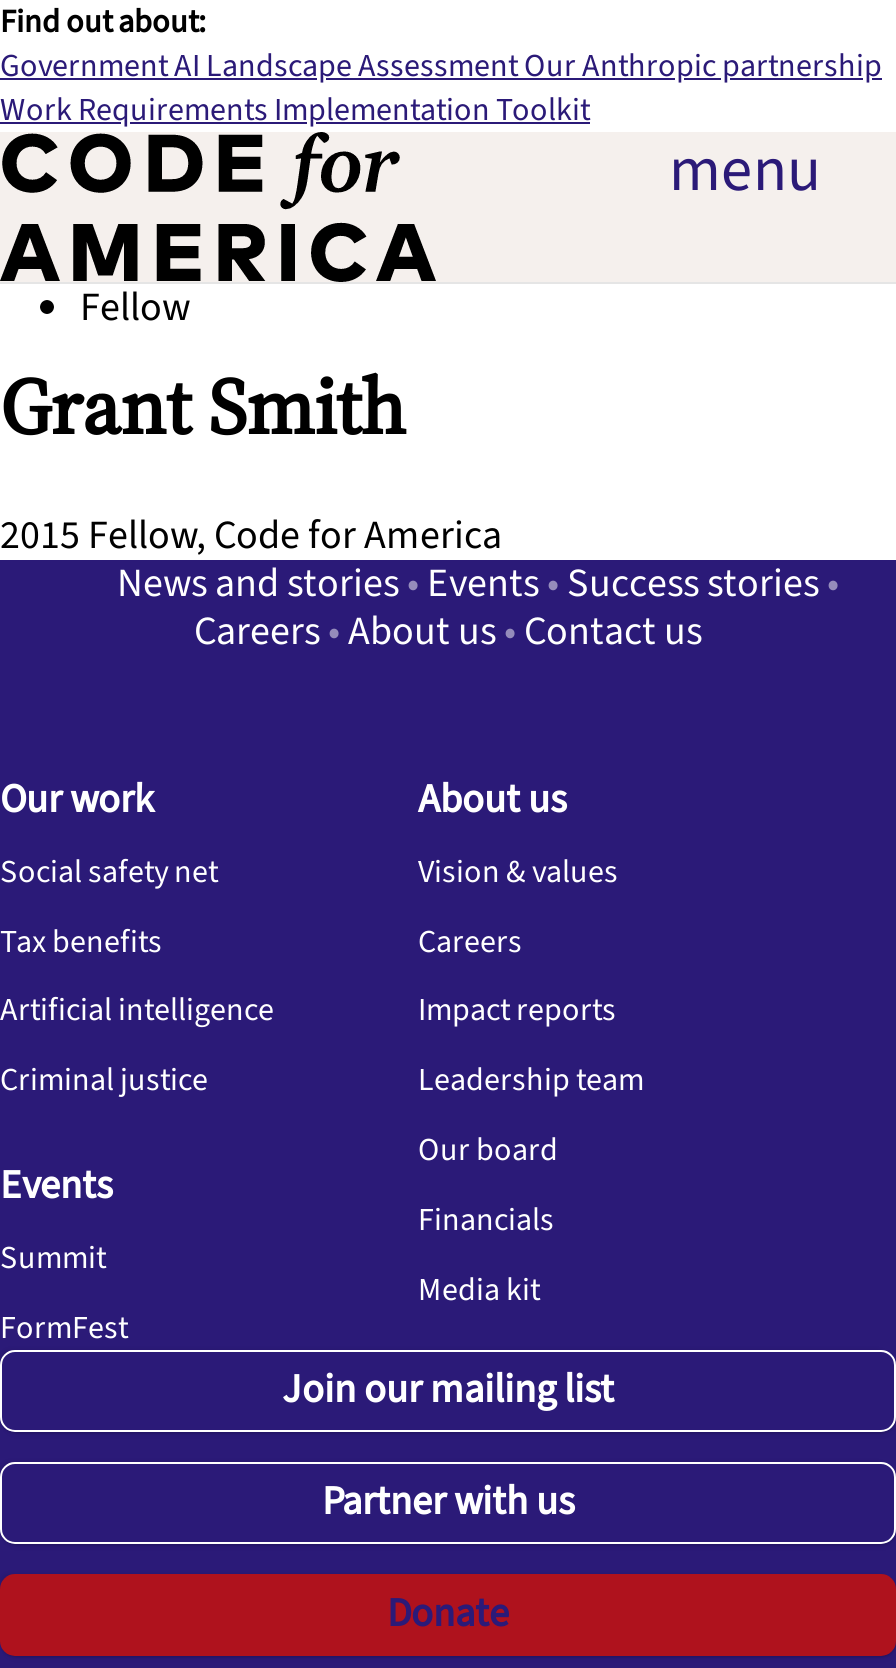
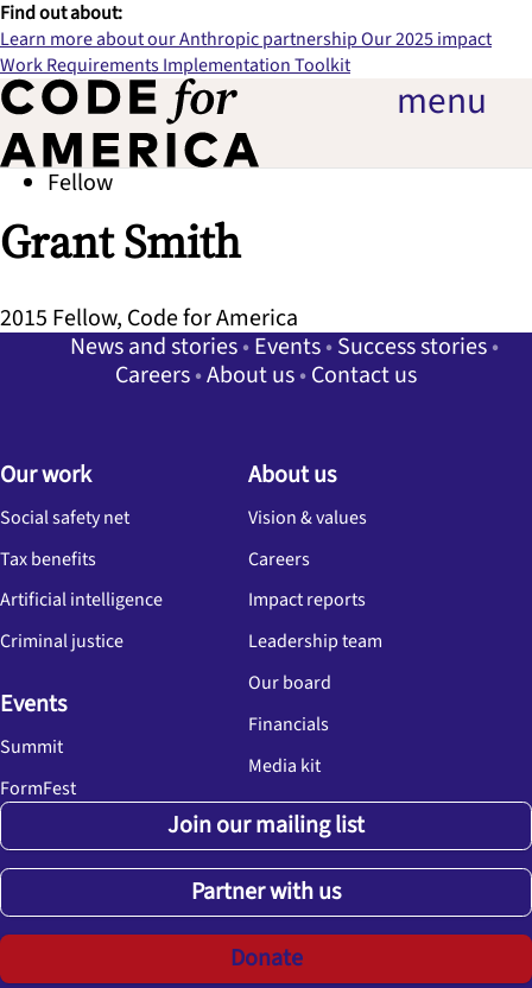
- Government AI Landscape Assessment Our Anthropic partnership
+ Learn more about our Anthropic partnership Our 2025 impact
